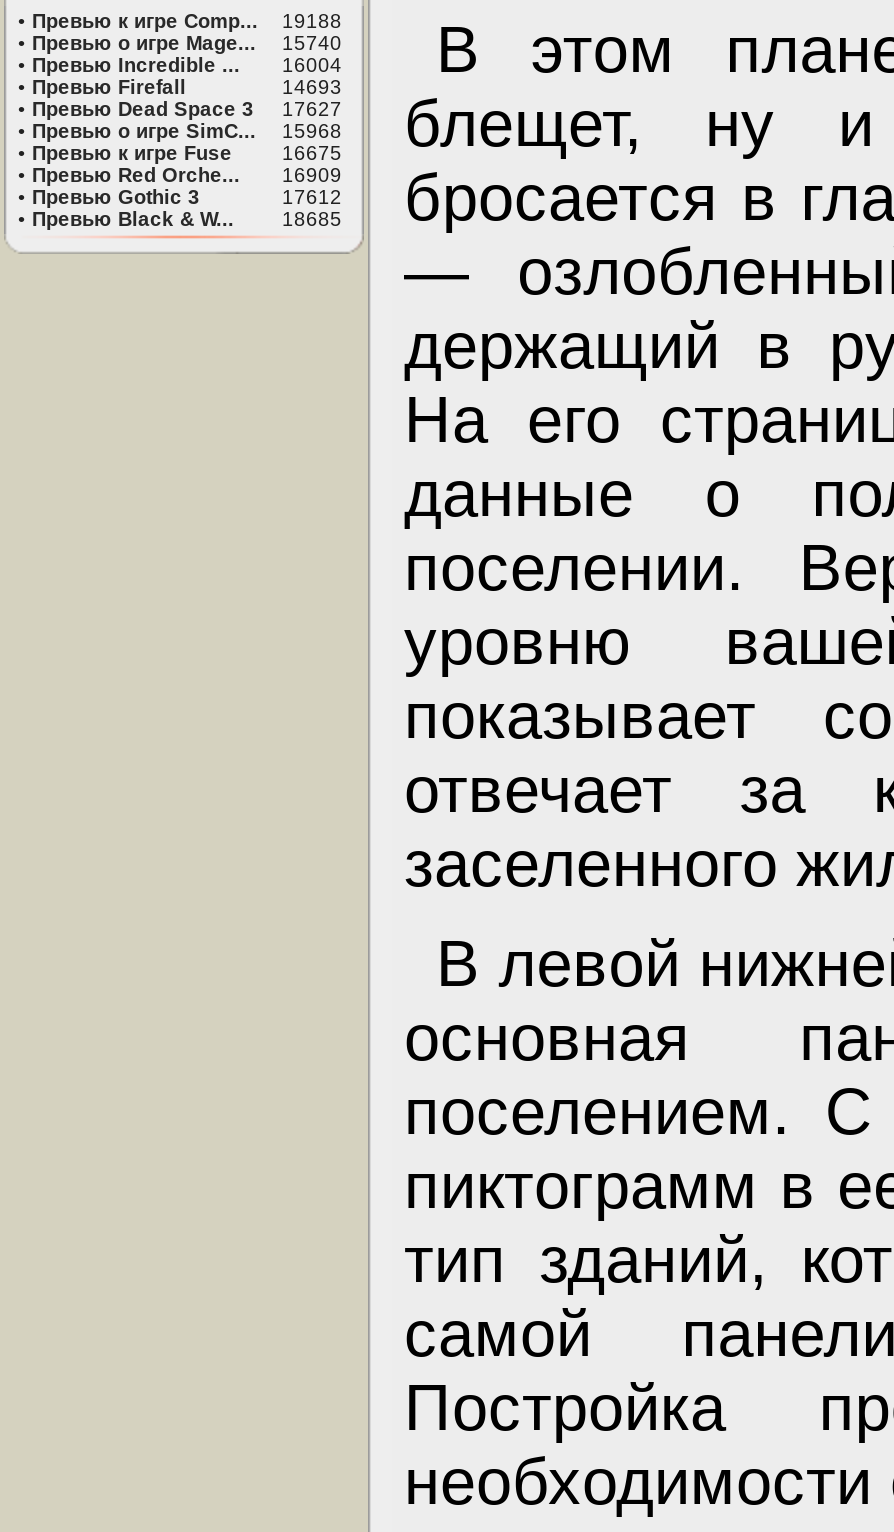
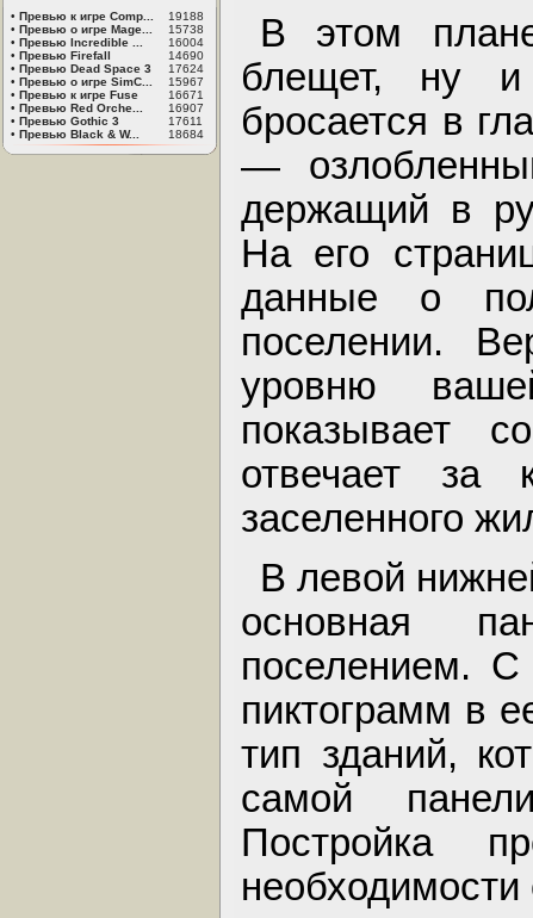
- • Превью о игре Mage... 15740
+ • Превью о игре Mage... 15738

- 14693
+ 14690

- • Превью Dead Space 3 17627
+ • Превью Dead Space 3 17624

- 15968
+ 15967

- 16675
+ 16671

- • Превью Red Orche... 16909
+ • Превью Red Orche... 16907

- 17612
+ 17611

- 18685
+ 18684
